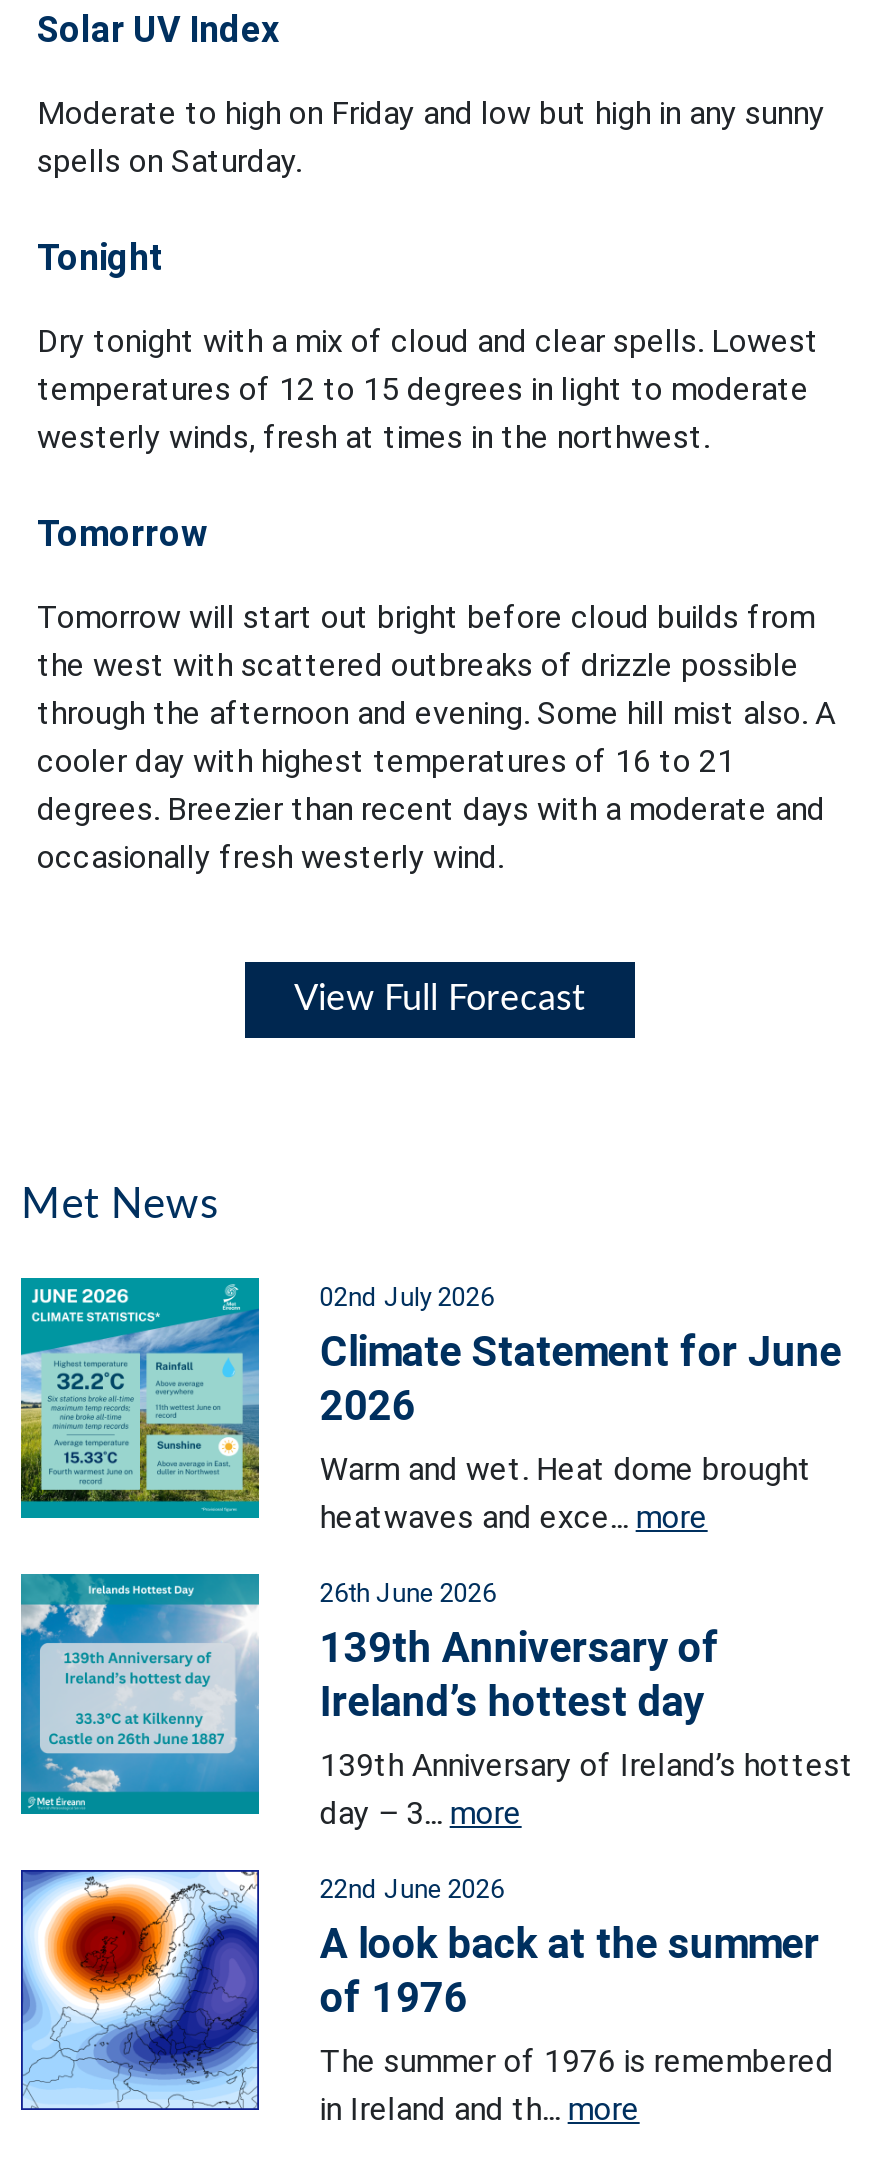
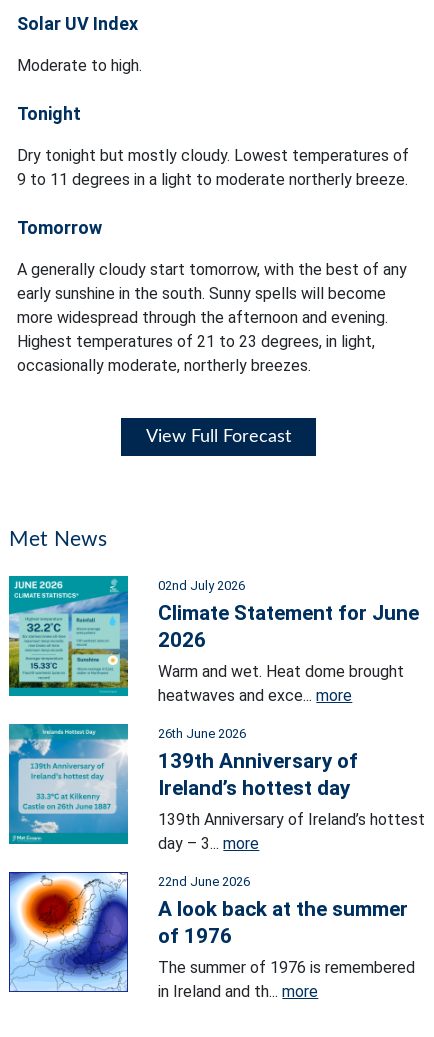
- Moderate to high on Friday and low but high in any sunny
- spells on Saturday.
+ Moderate to high.

- Dry tonight with a mix of cloud and clear spells. Lowest
- temperatures of 12 to 15 degrees in light to moderate
- westerly winds, fresh at times in the northwest.
+ Dry tonight but mostly cloudy. Lowest temperatures of
+ 9 to 11 degrees in a light to moderate northerly breeze.

- Tomorrow will start out bright before cloud builds from
- the west with scattered outbreaks of drizzle possible
- through the afternoon and evening. Some hill mist also. A
- cooler day with highest temperatures of 16 to 21
- degrees. Breezier than recent days with a moderate and
- occasionally fresh westerly wind.
+ A generally cloudy start tomorrow, with the best of any
+ early sunshine in the south. Sunny spells will become
+ more widespread through the afternoon and evening.
+ Highest temperatures of 21 to 23 degrees, in light,
+ occasionally moderate, northerly breezes.
